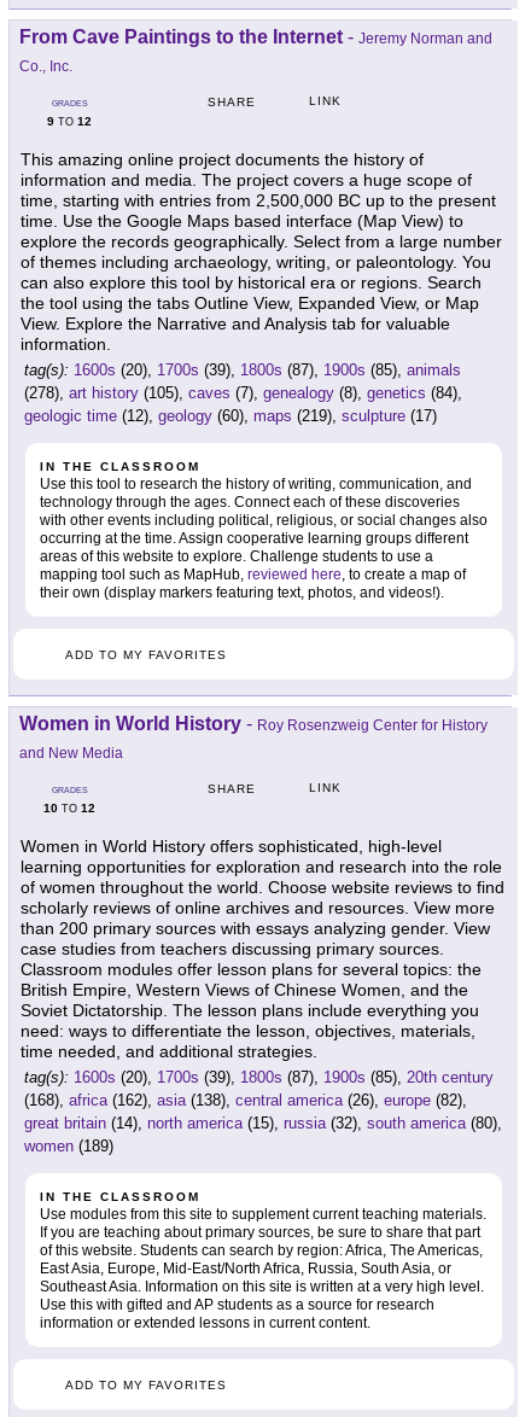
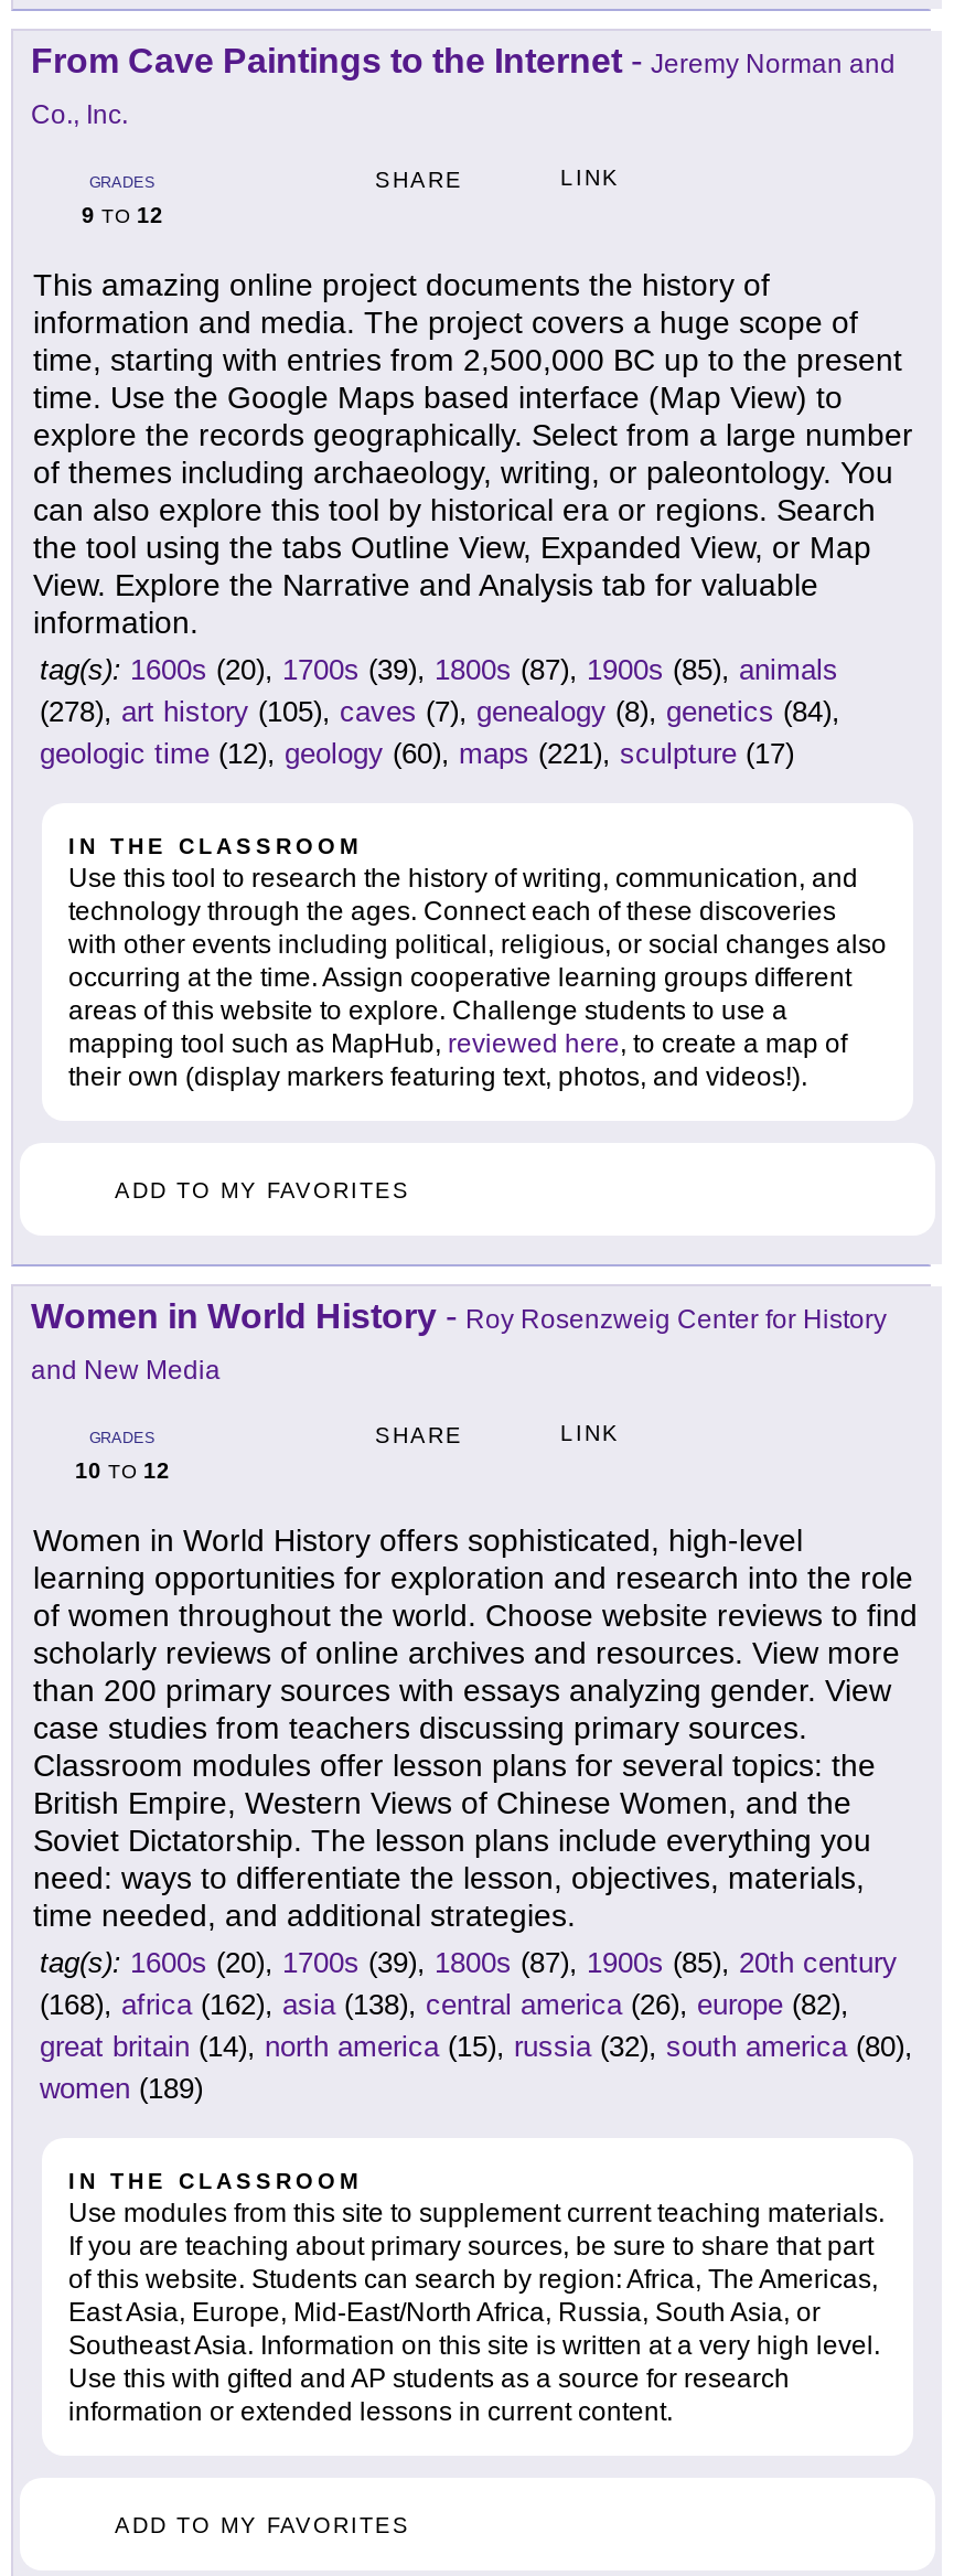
- geologic time (12), geology (60), maps (219), sculpture (17)
+ geologic time (12), geology (60), maps (221), sculpture (17)
